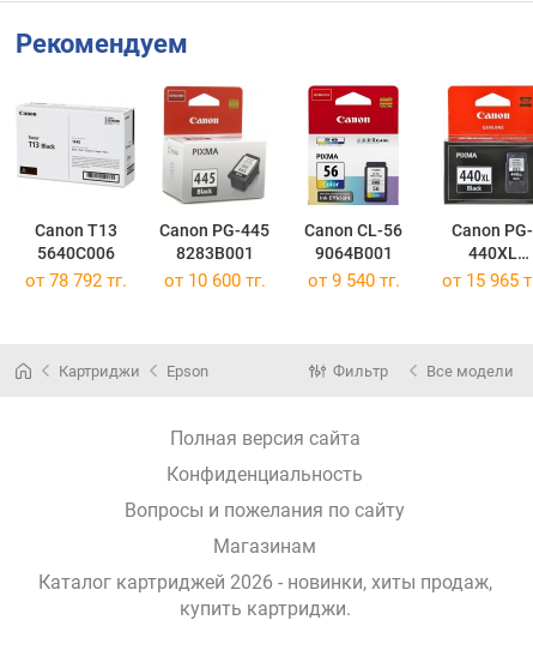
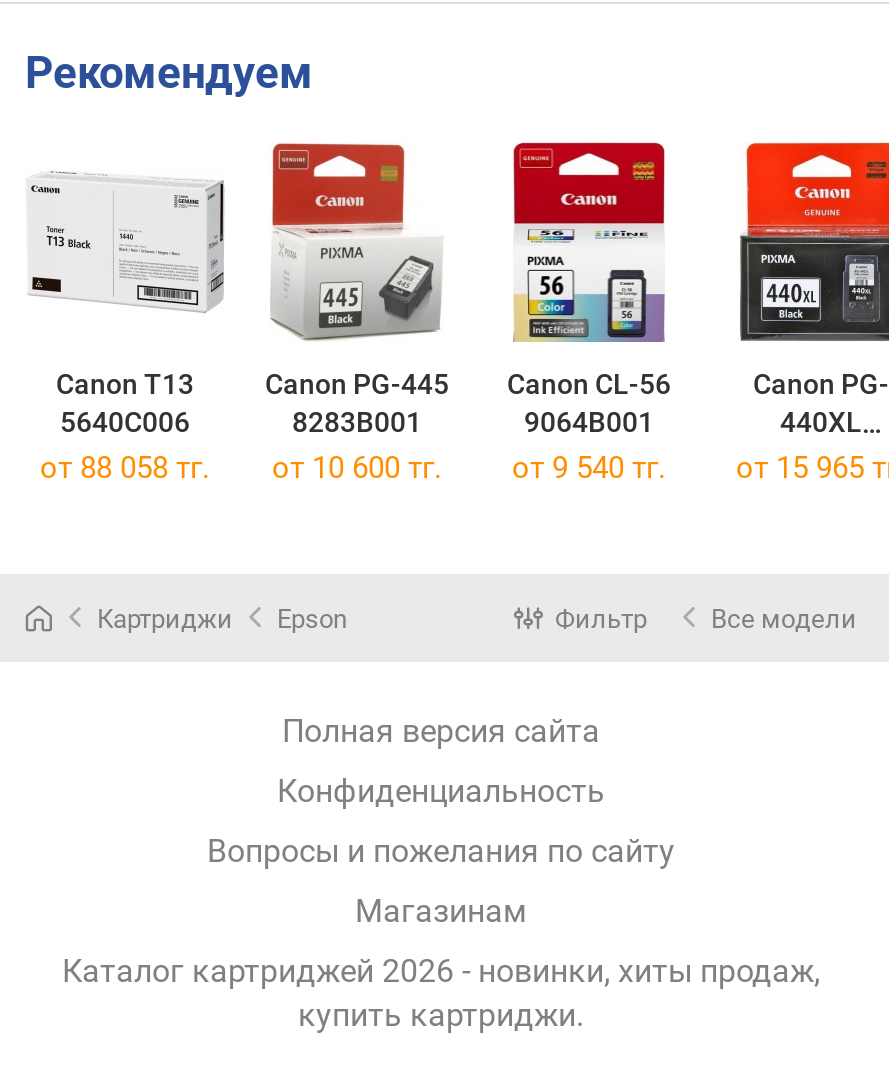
- от 78 792 тг.
+ от 88 058 тг.
